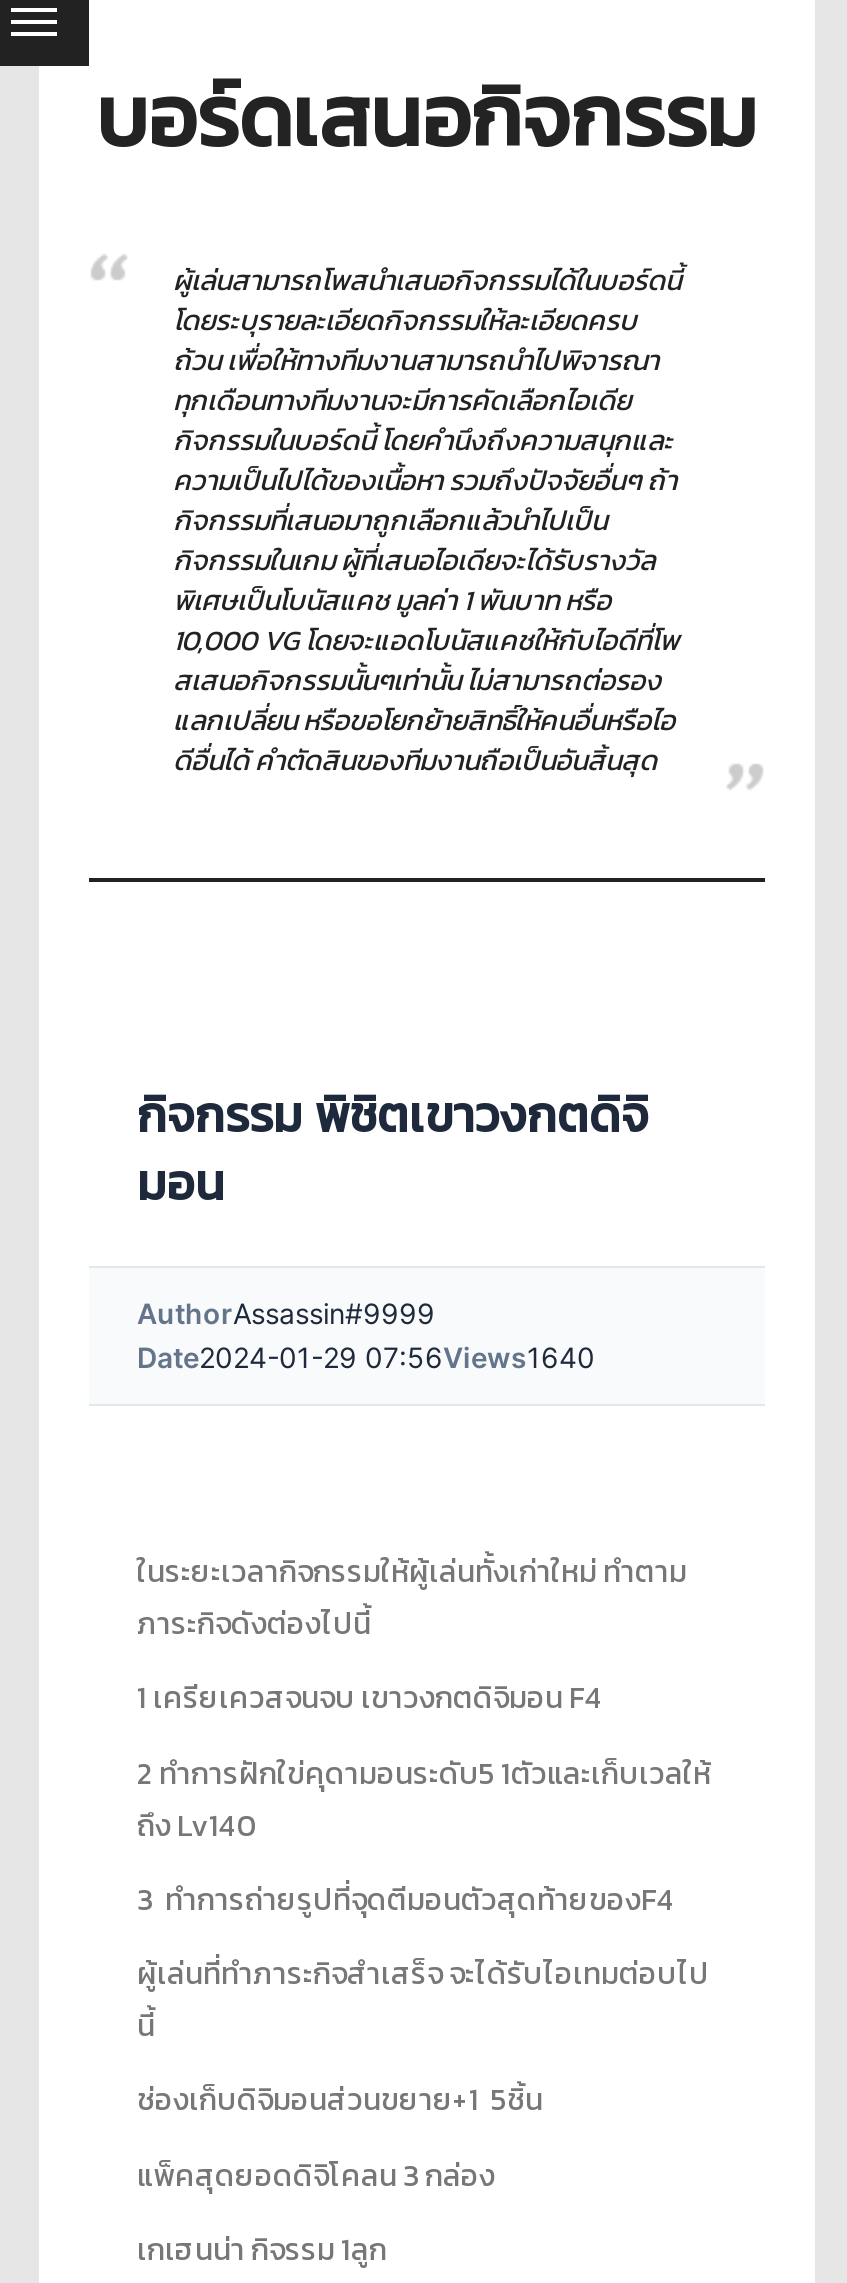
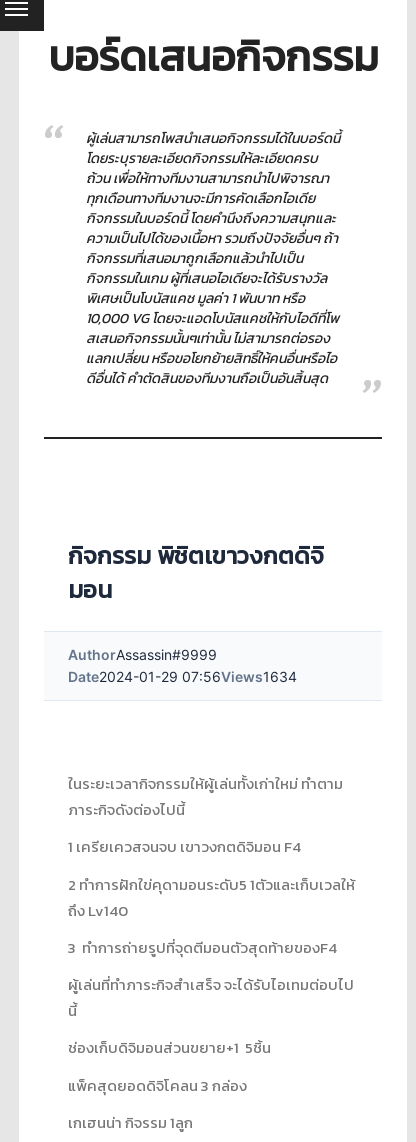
- Date2024-01-29 07:56Views1640
+ Date2024-01-29 07:56Views1634
